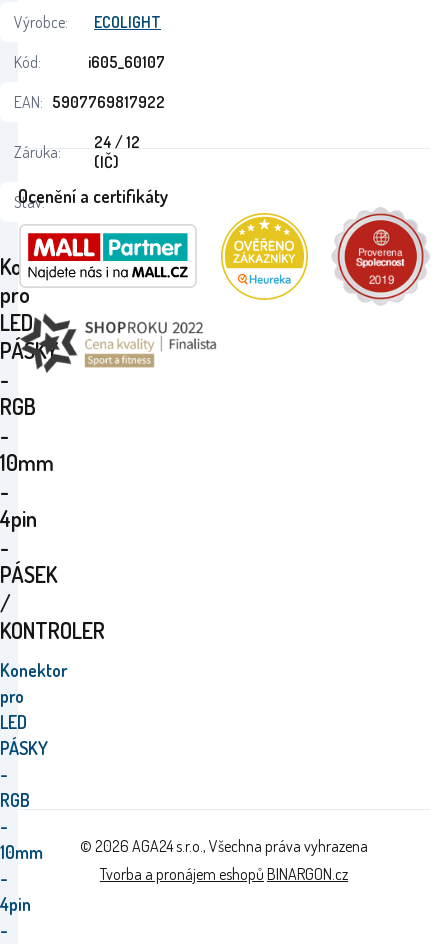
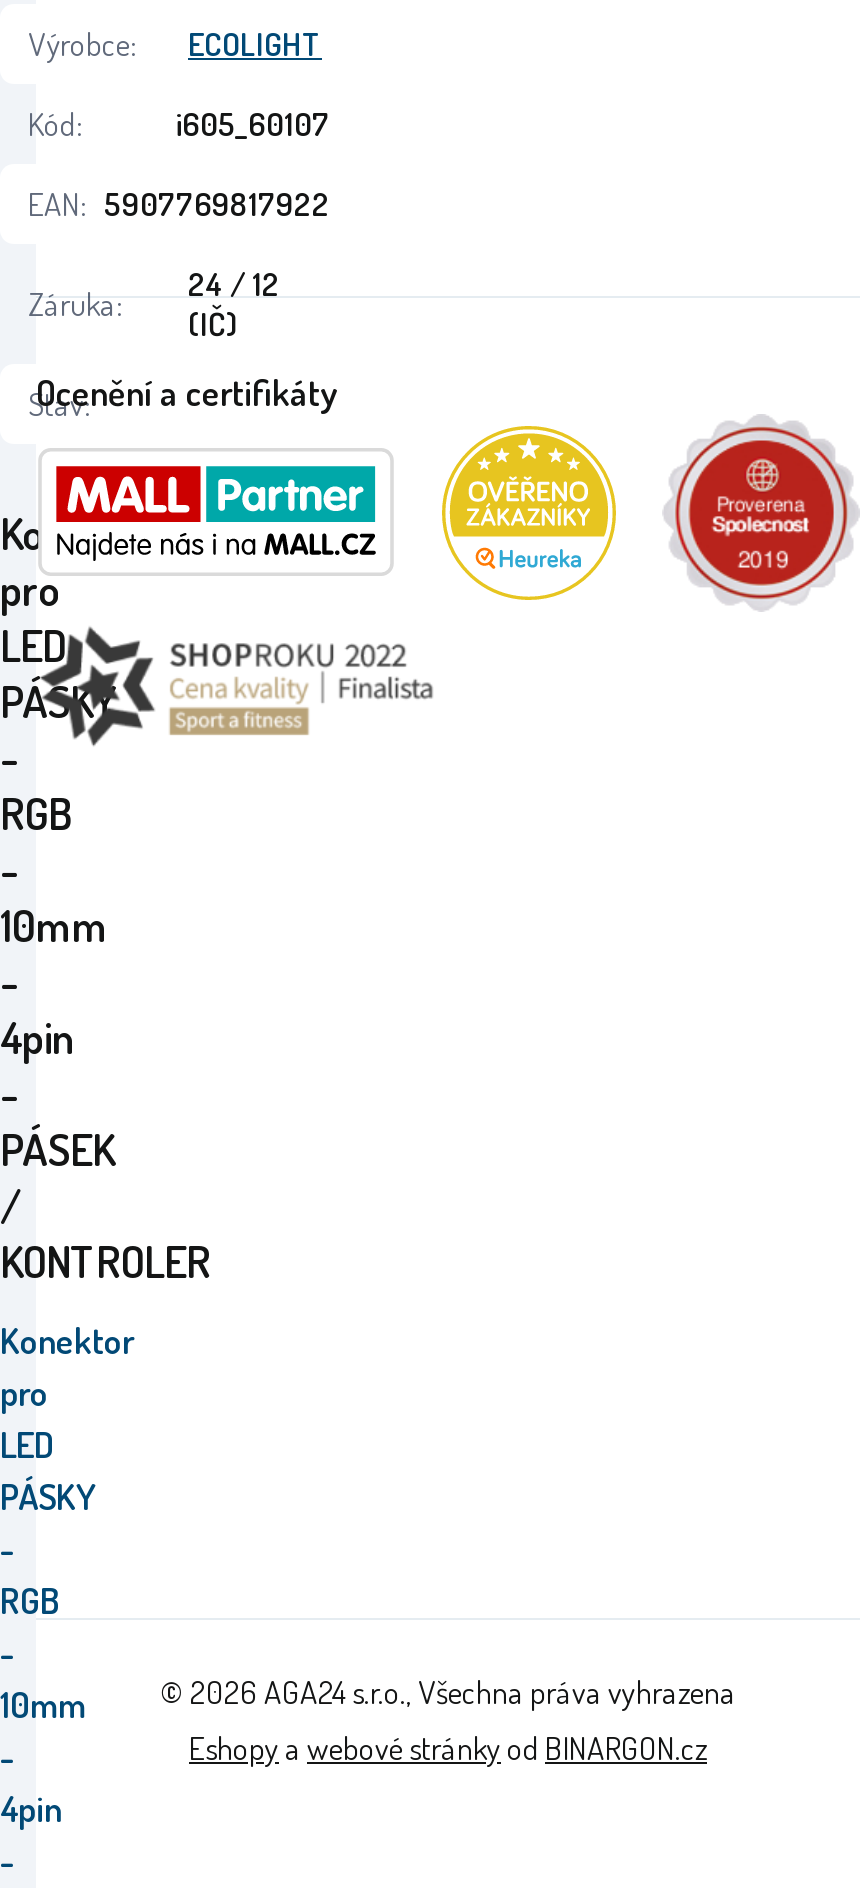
- Tvorba a pronájem eshopů BINARGON.cz
+ Eshopy a webové stránky od BINARGON.cz
